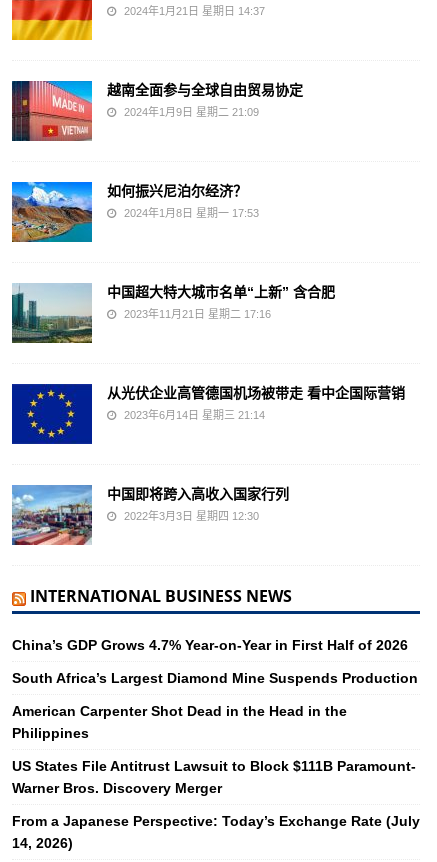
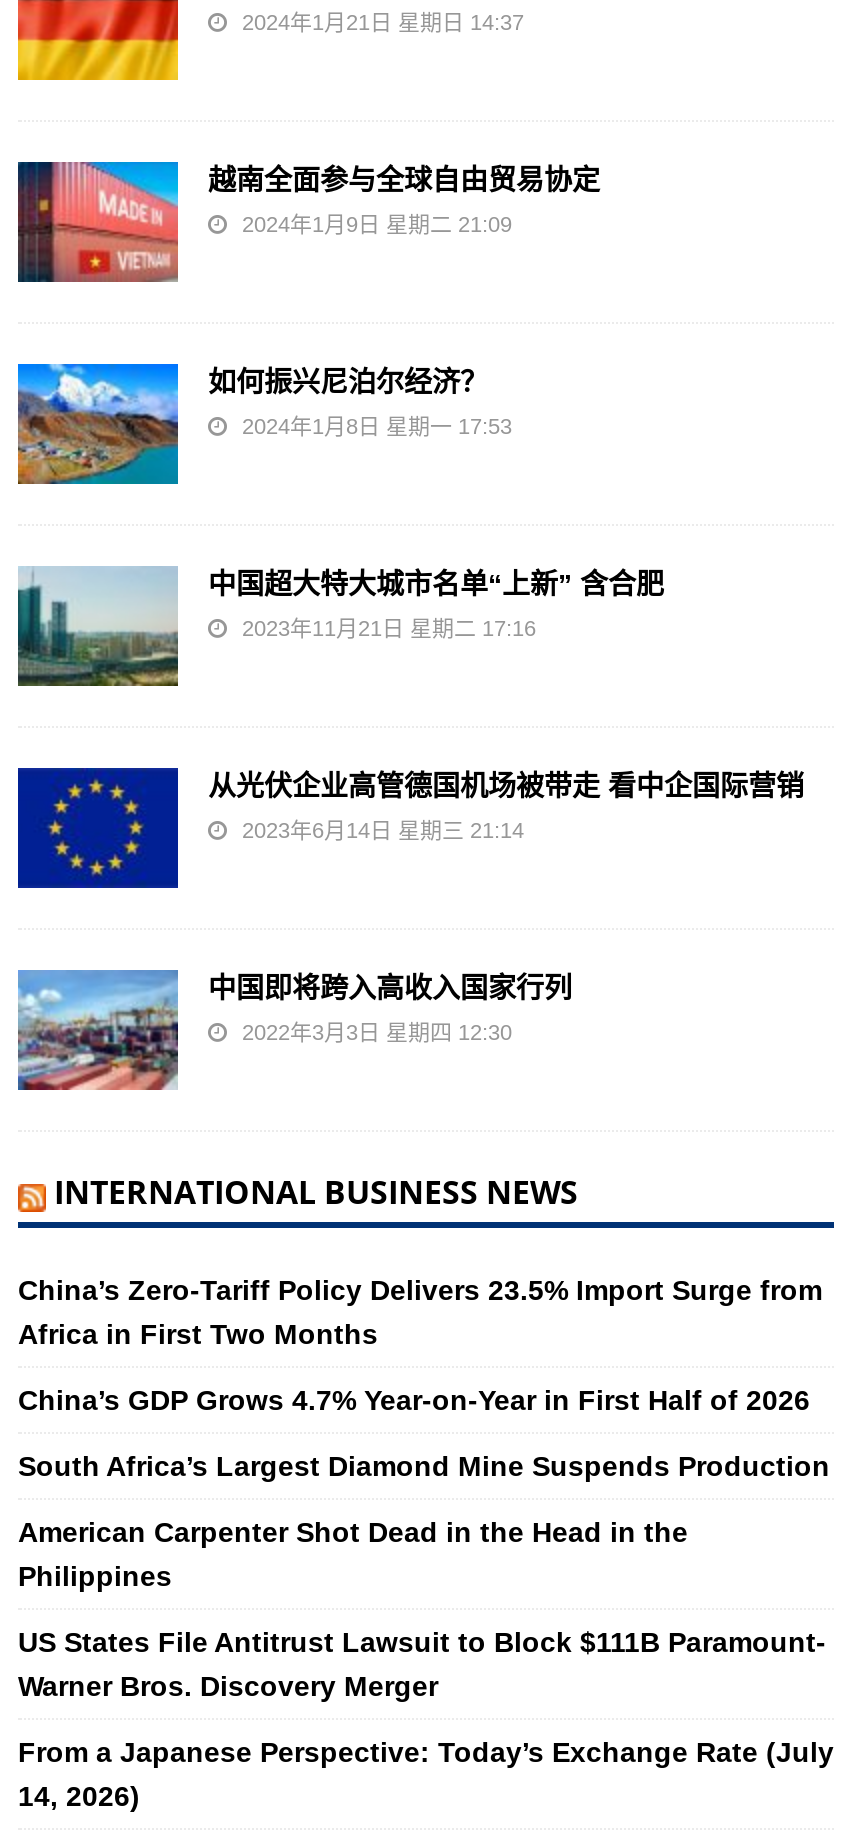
+ China’s Zero-Tariff Policy Delivers 23.5% Import Surge from
+ Africa in First Two Months
